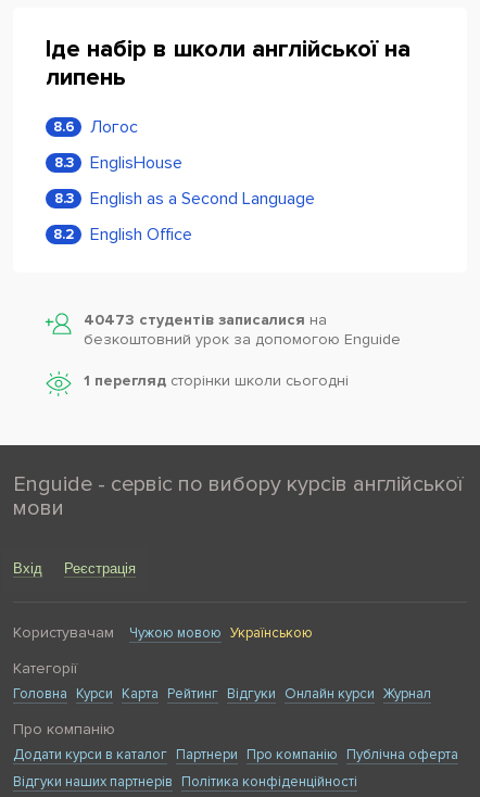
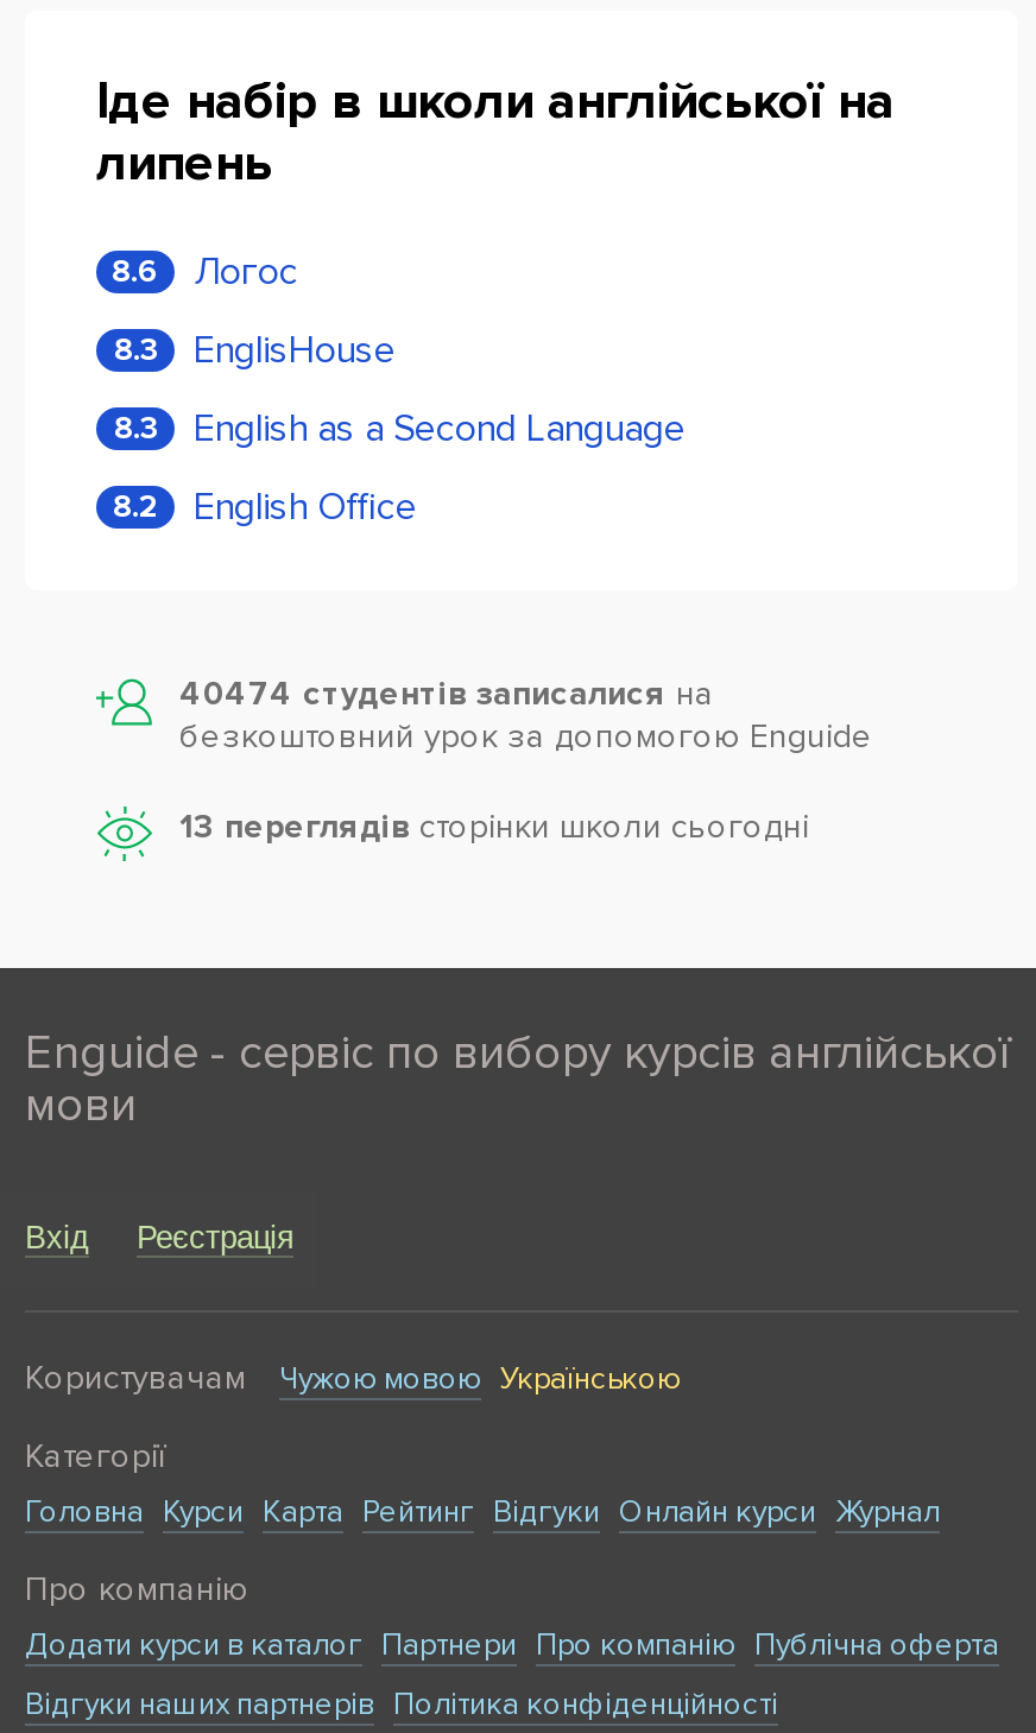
- 40473 студентів записалися на
+ 40474 студентів записалися на

- 1 перегляд сторінки школи cьогодні
+ 13 переглядів сторінки школи cьогодні
